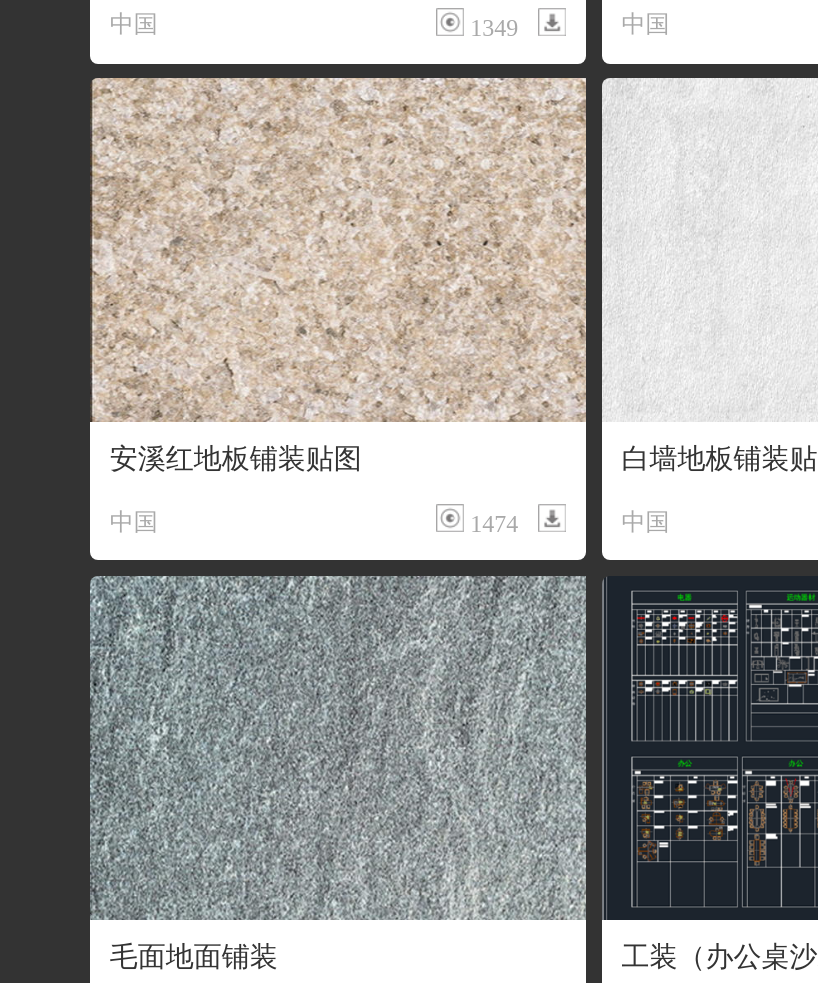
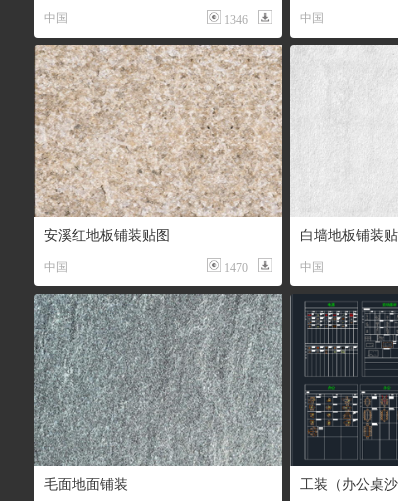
- 1349
+ 1346

- 1474
+ 1470
